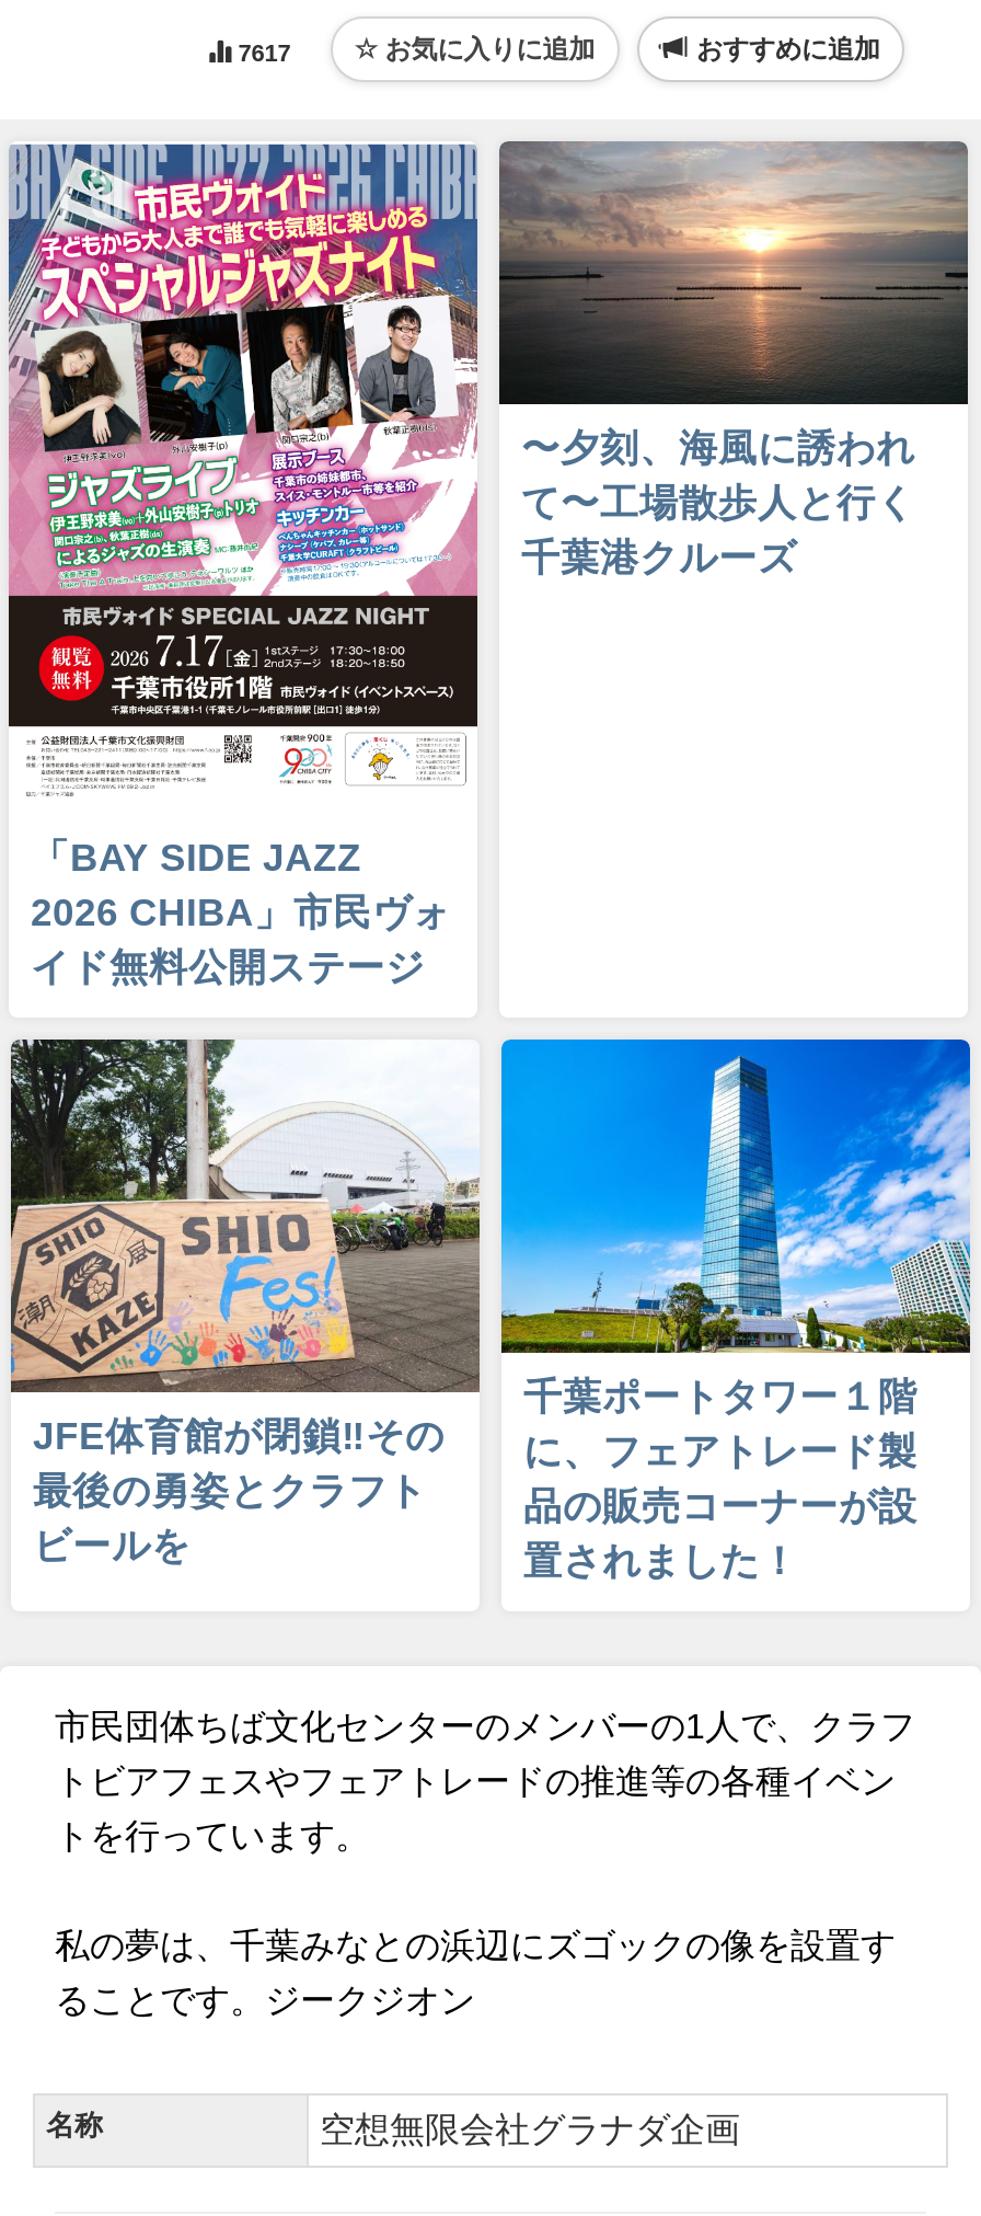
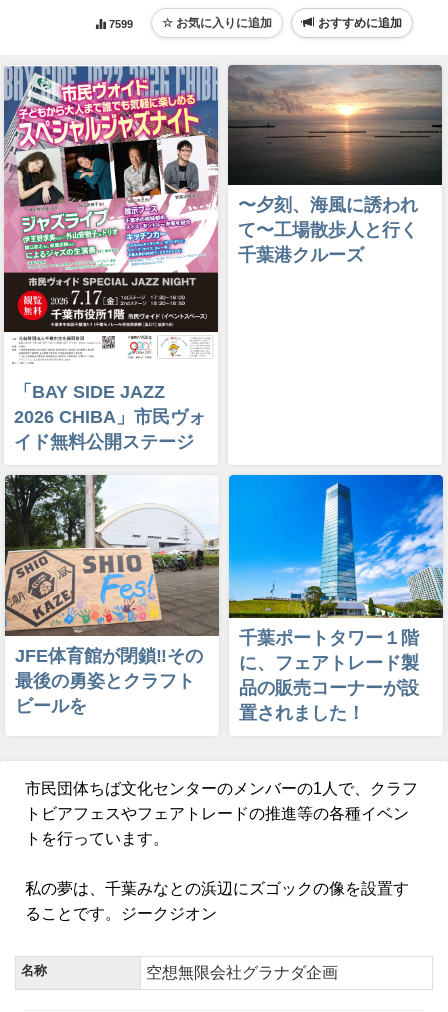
- 7617
+ 7599
